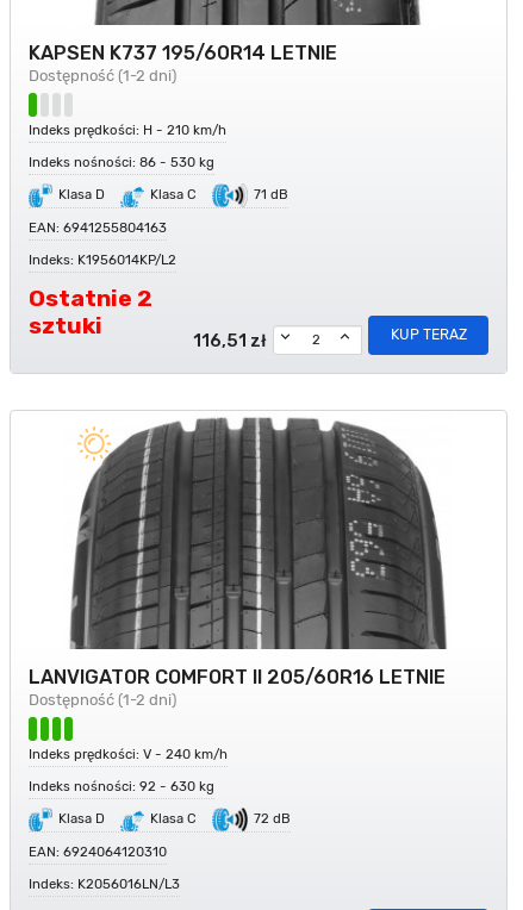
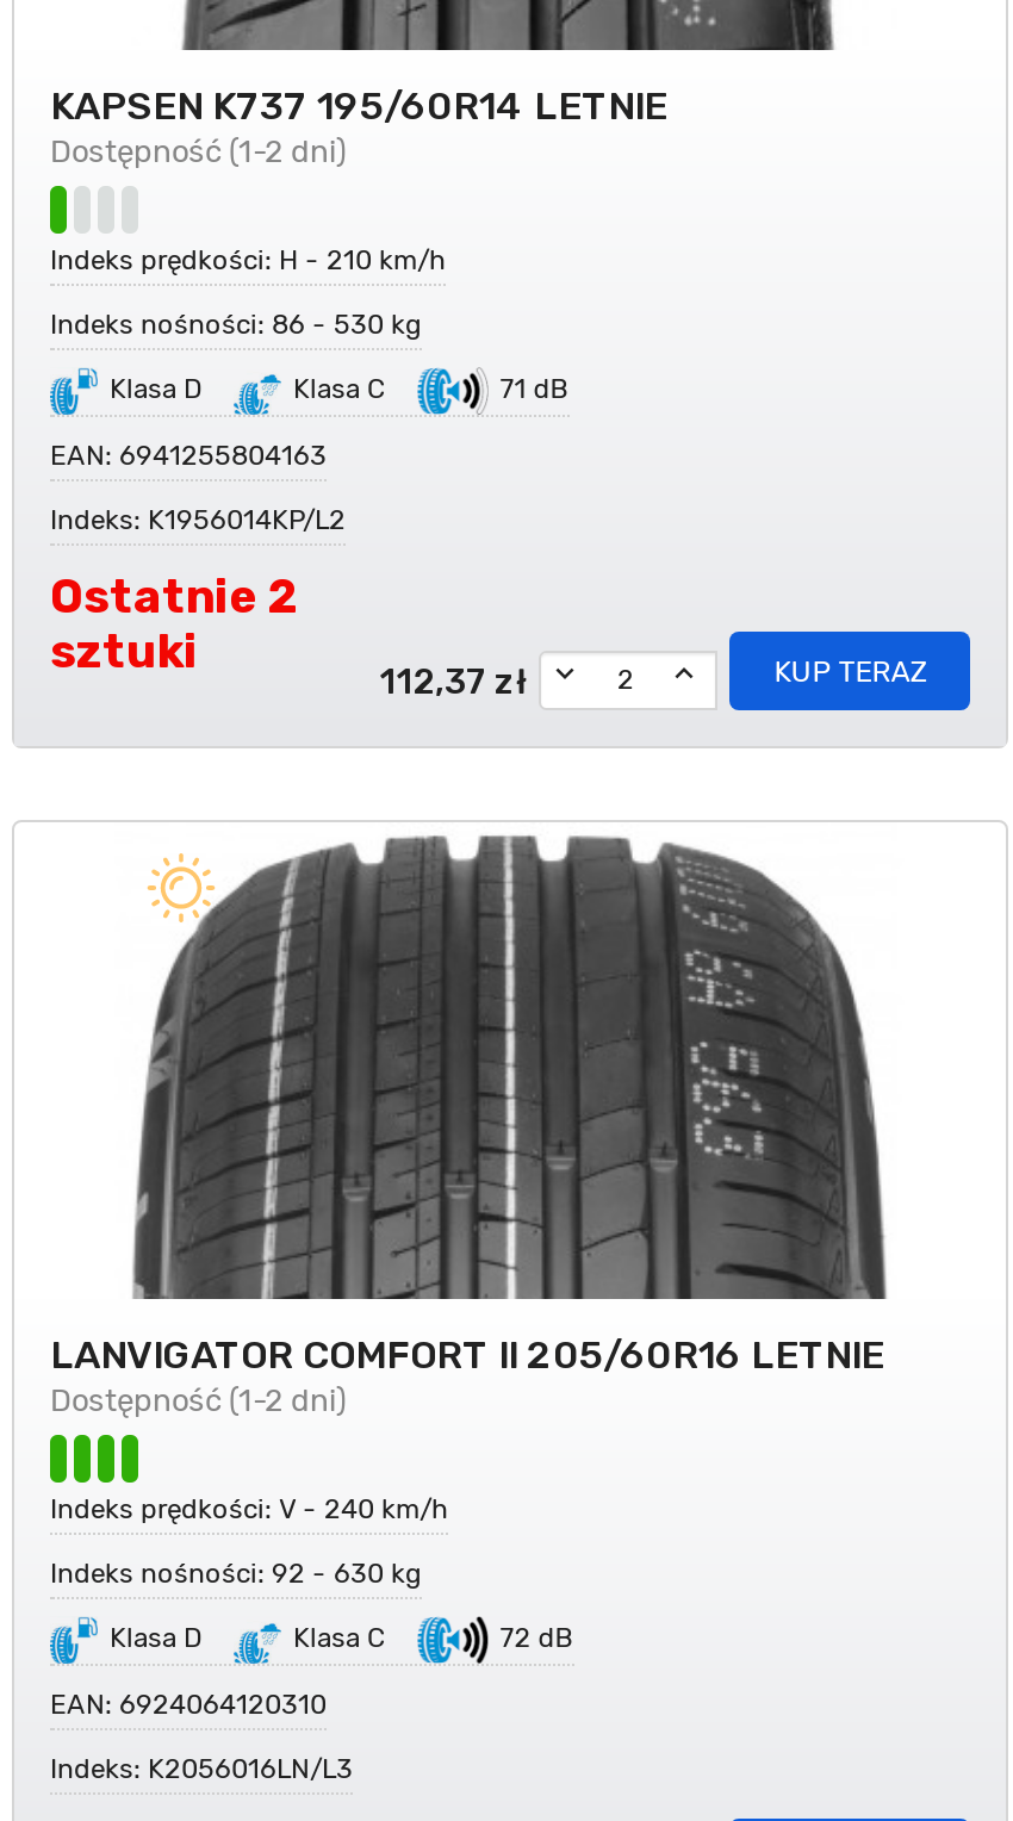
- 116,51 zł
+ 112,37 zł
